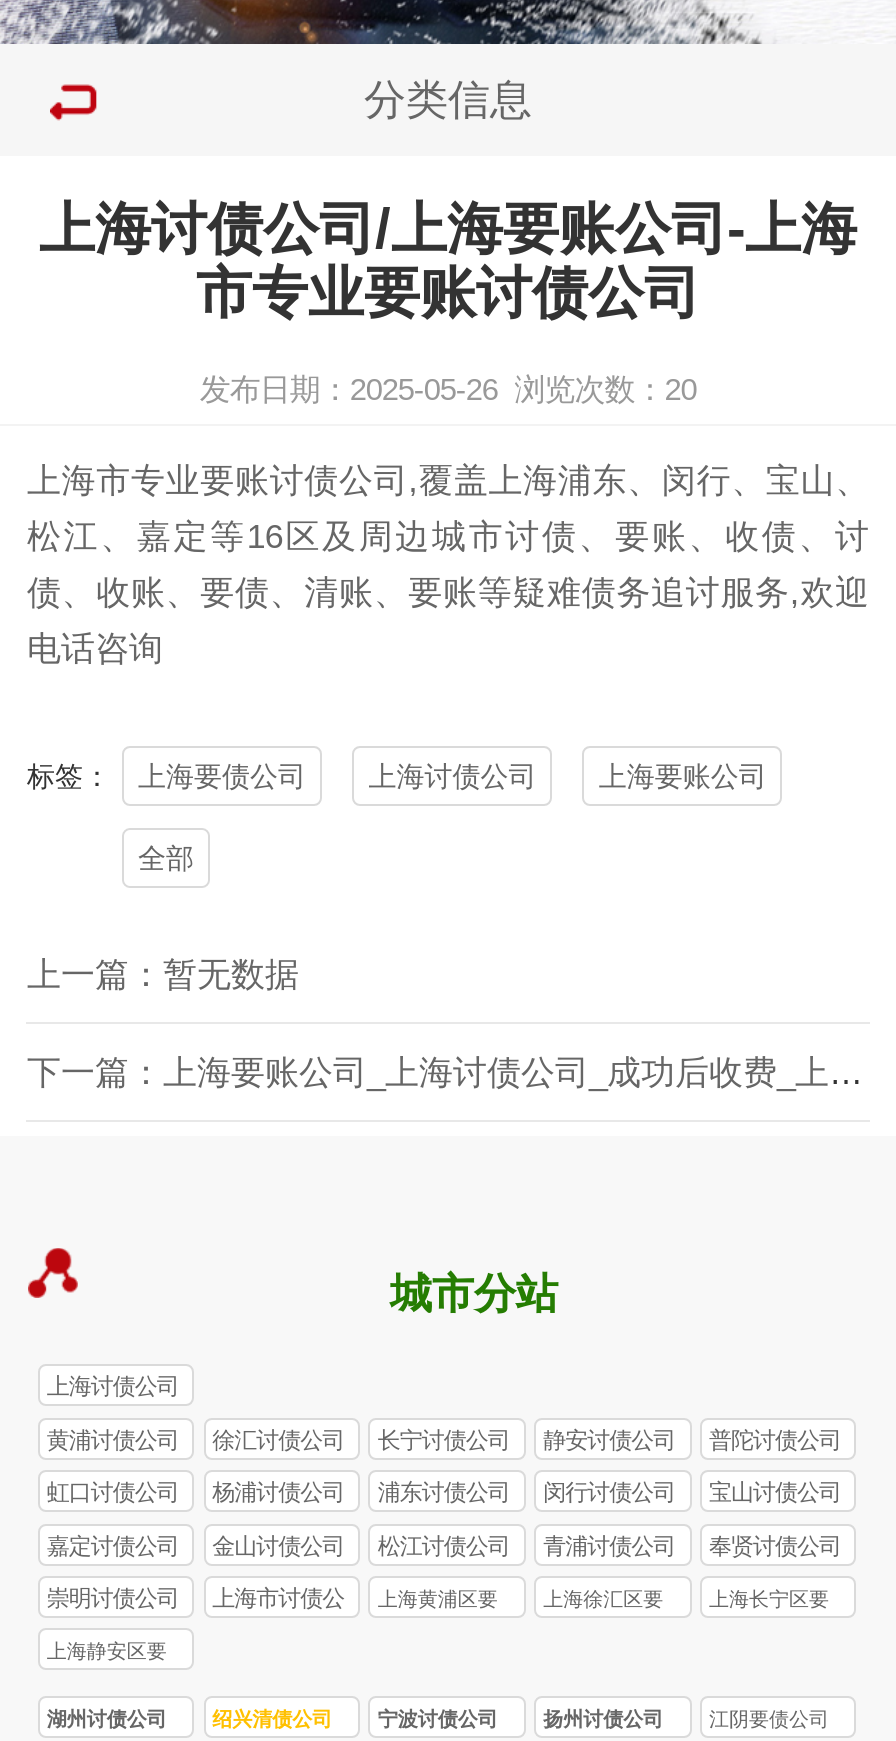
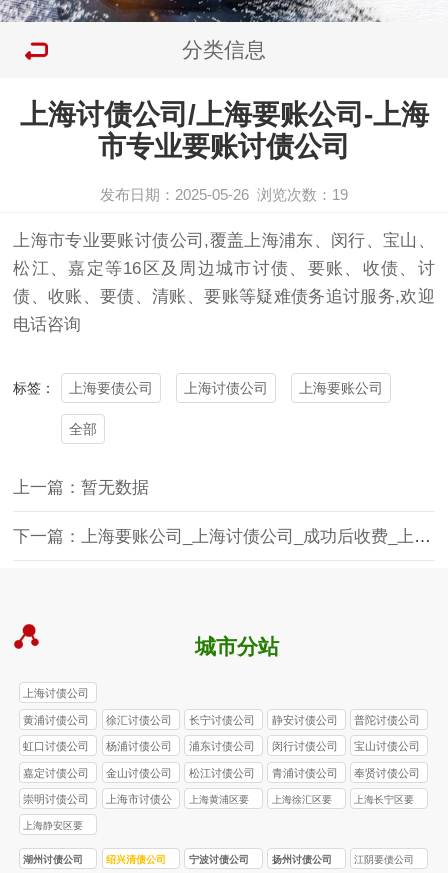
- 发布日期：2025-05-26 浏览次数：20
+ 发布日期：2025-05-26 浏览次数：19
